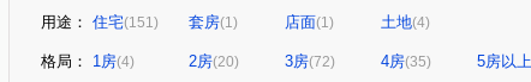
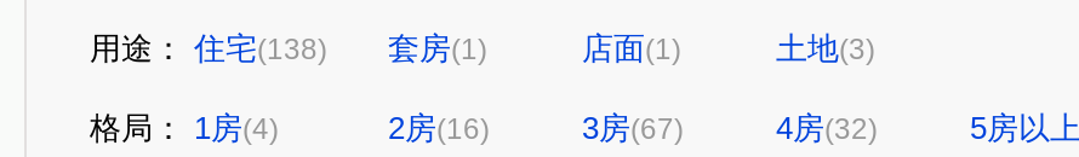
- 用途： 住宅(151) 套房(1)
+ 用途： 住宅(138) 套房(1)

- 土地(4)
+ 土地(3)

- 2房(20)
+ 2房(16)

- 3房(72)
+ 3房(67)

- 4房(35)
+ 4房(32)
